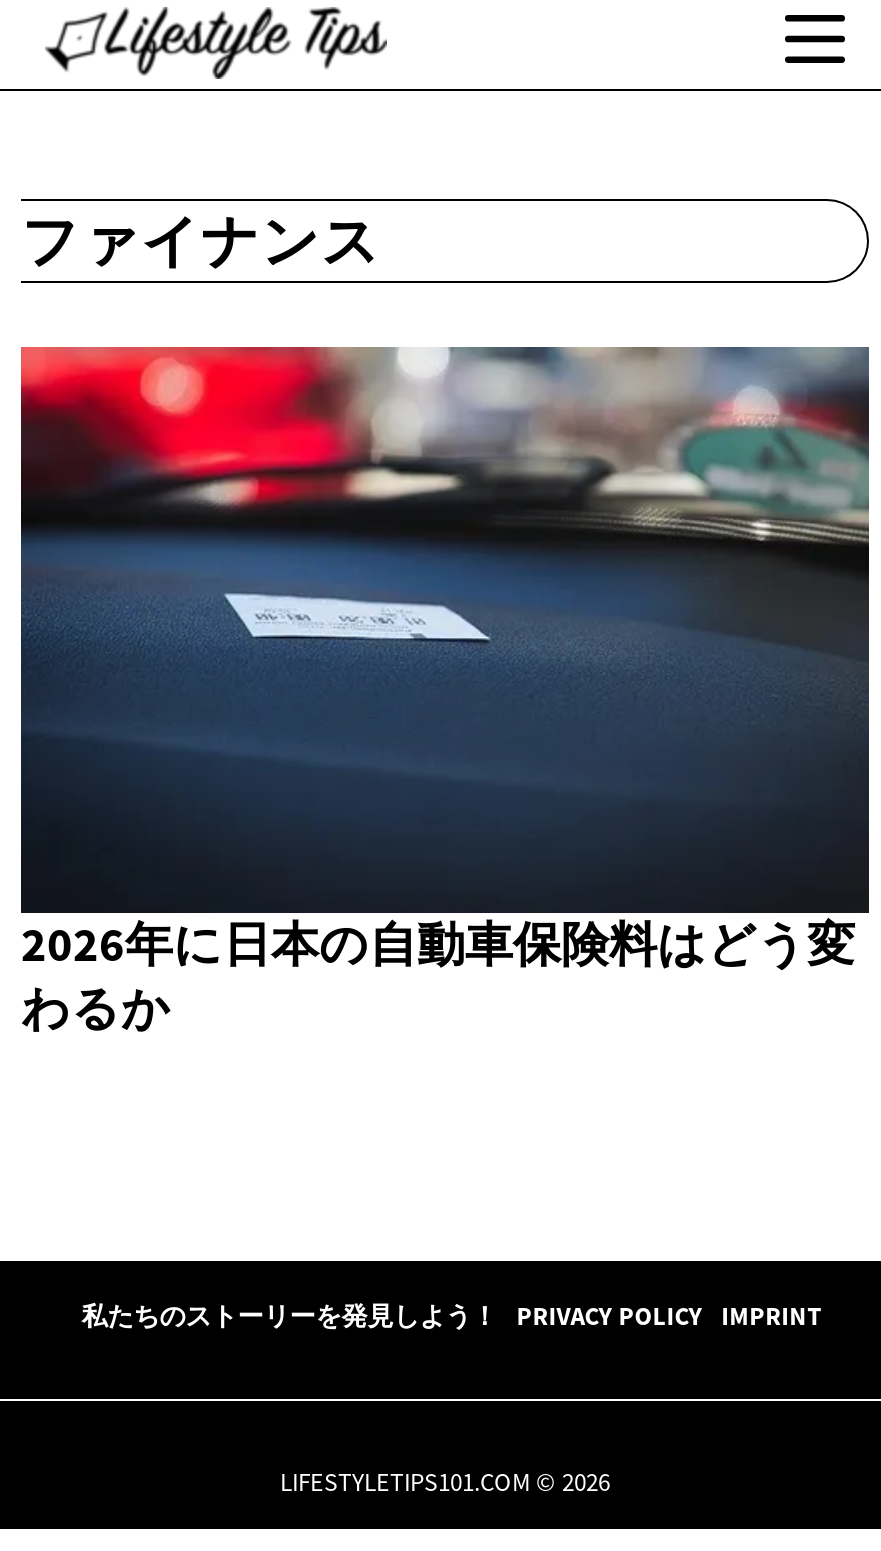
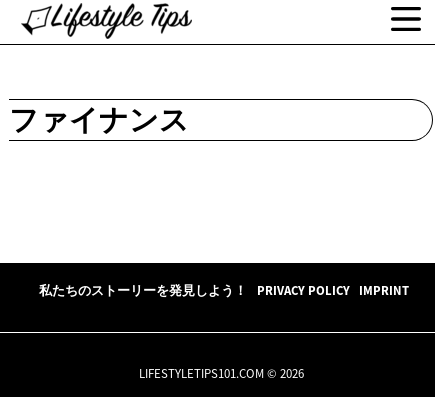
- [image]
- 2026年に日本の自動車保険料はどう変
- わるか
